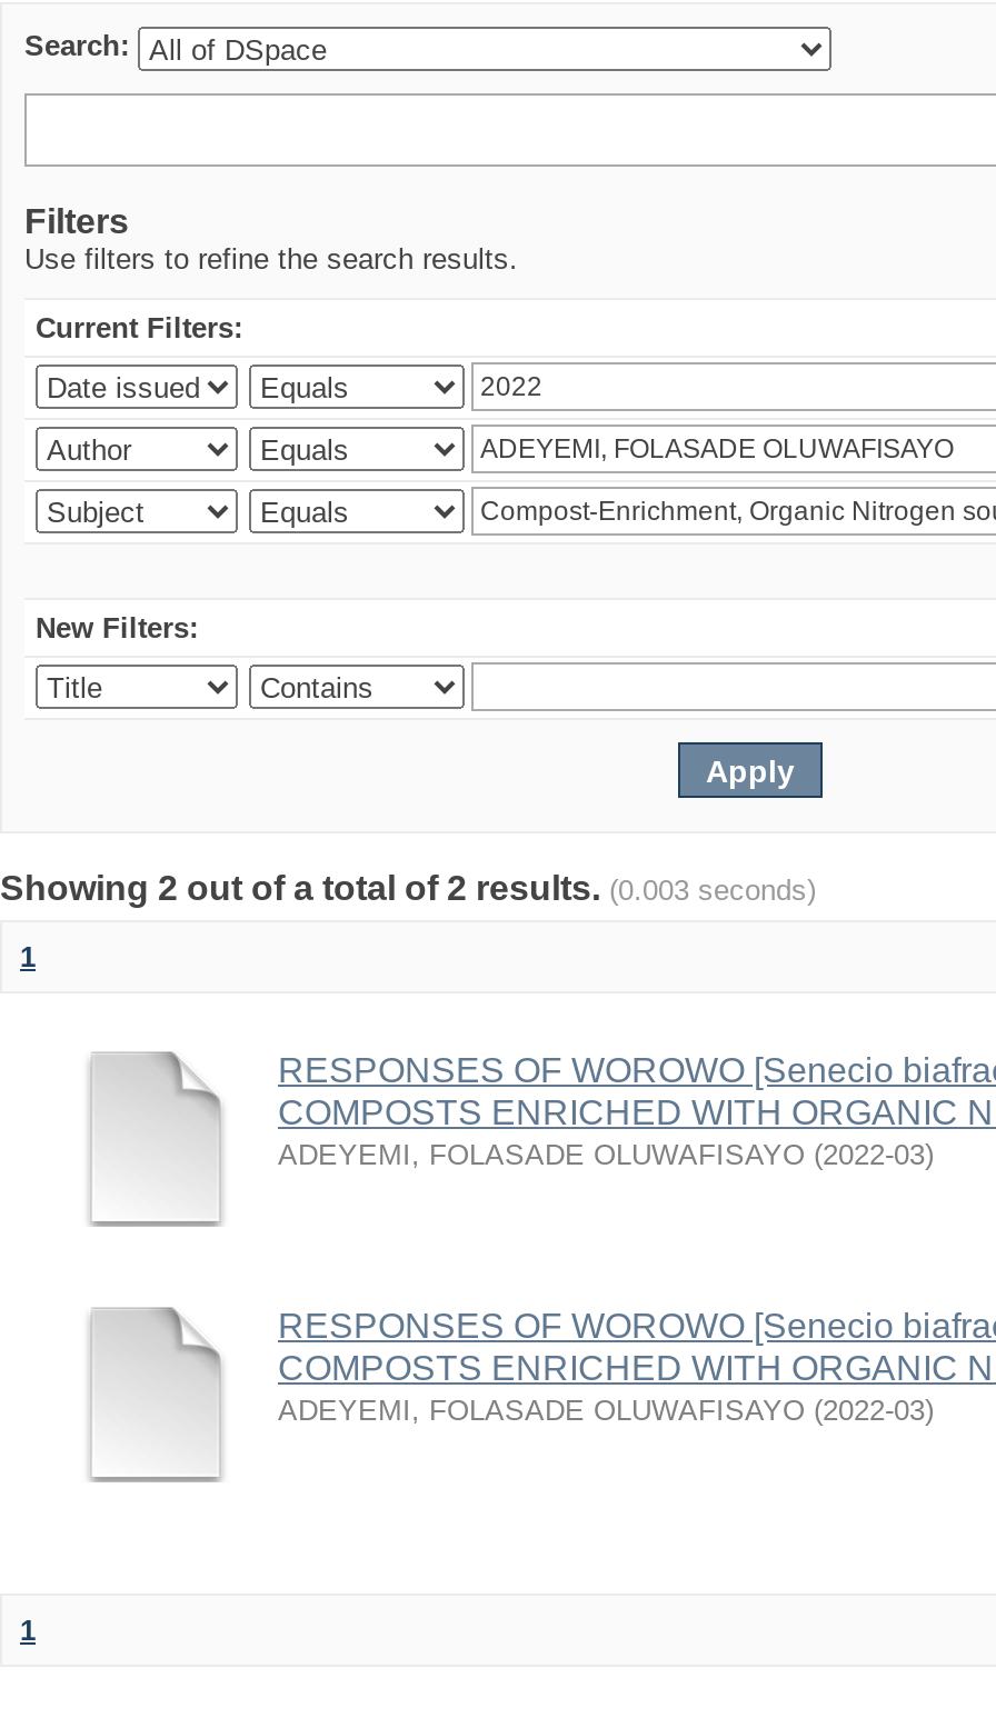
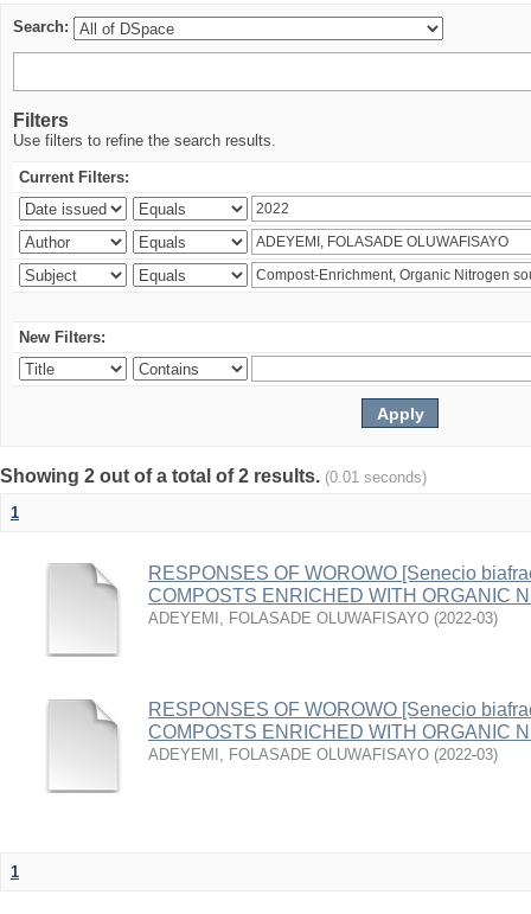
- Showing 2 out of a total of 2 results. (0.003 seconds)
+ Showing 2 out of a total of 2 results. (0.01 seconds)
